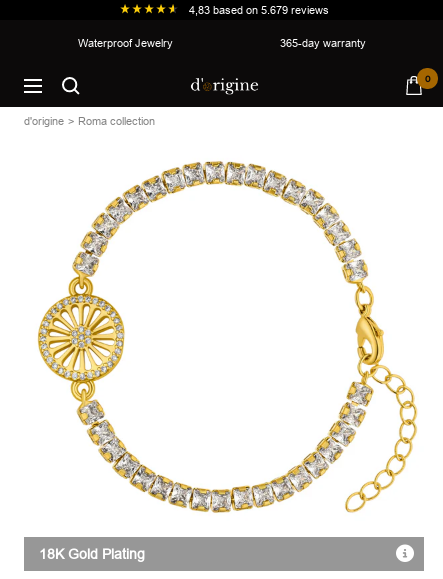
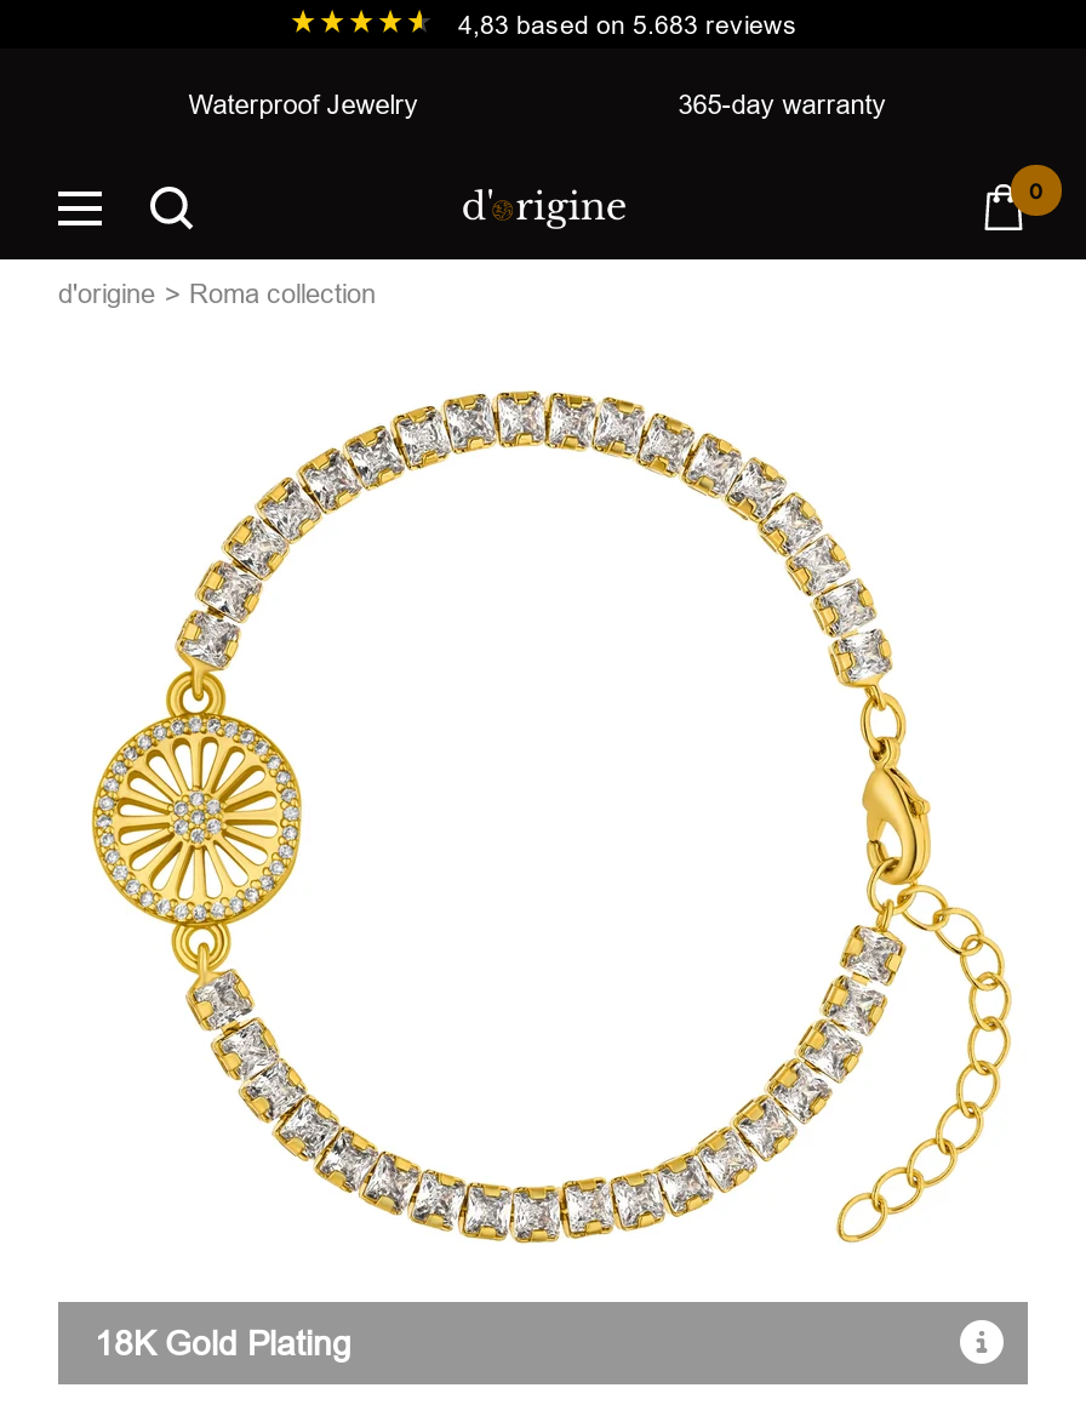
- 4,83 based on 5.679 reviews
+ 4,83 based on 5.683 reviews
